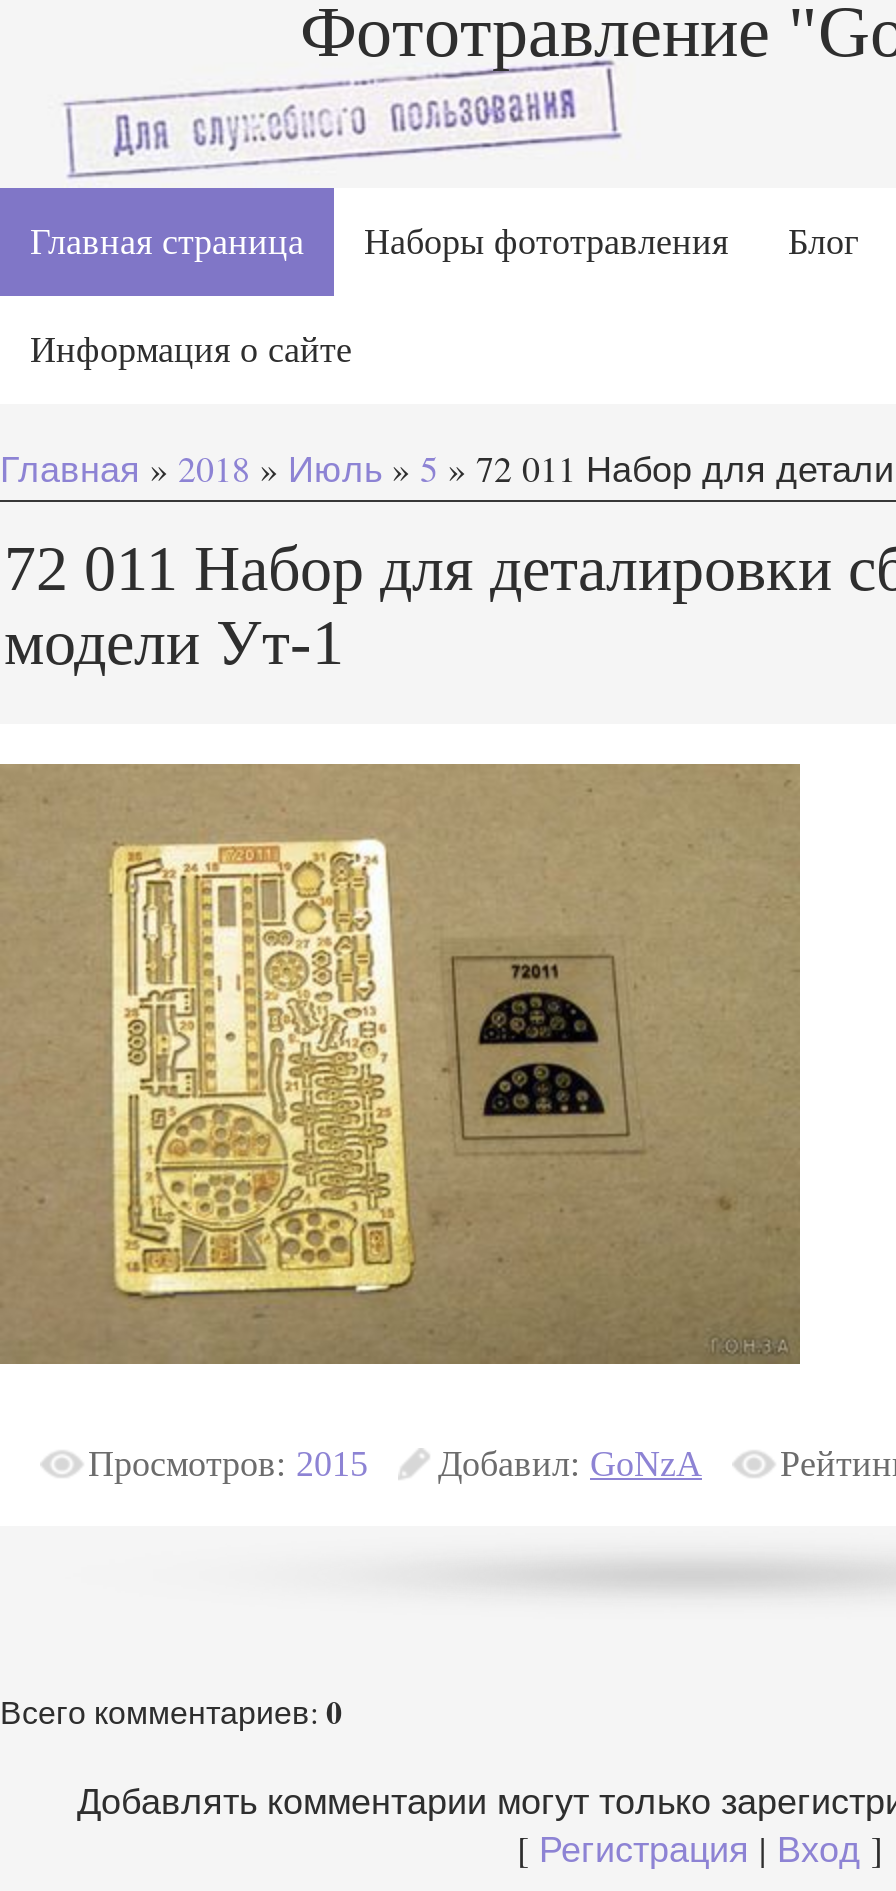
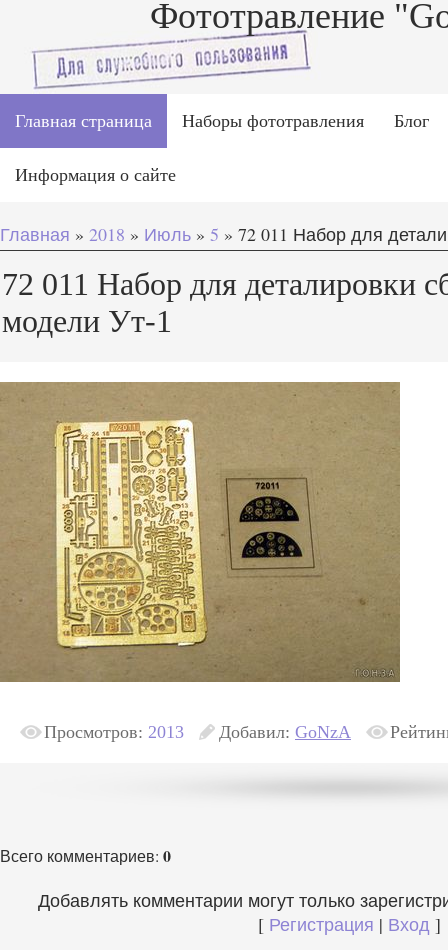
- Просмотров: 2015
+ Просмотров: 2013
